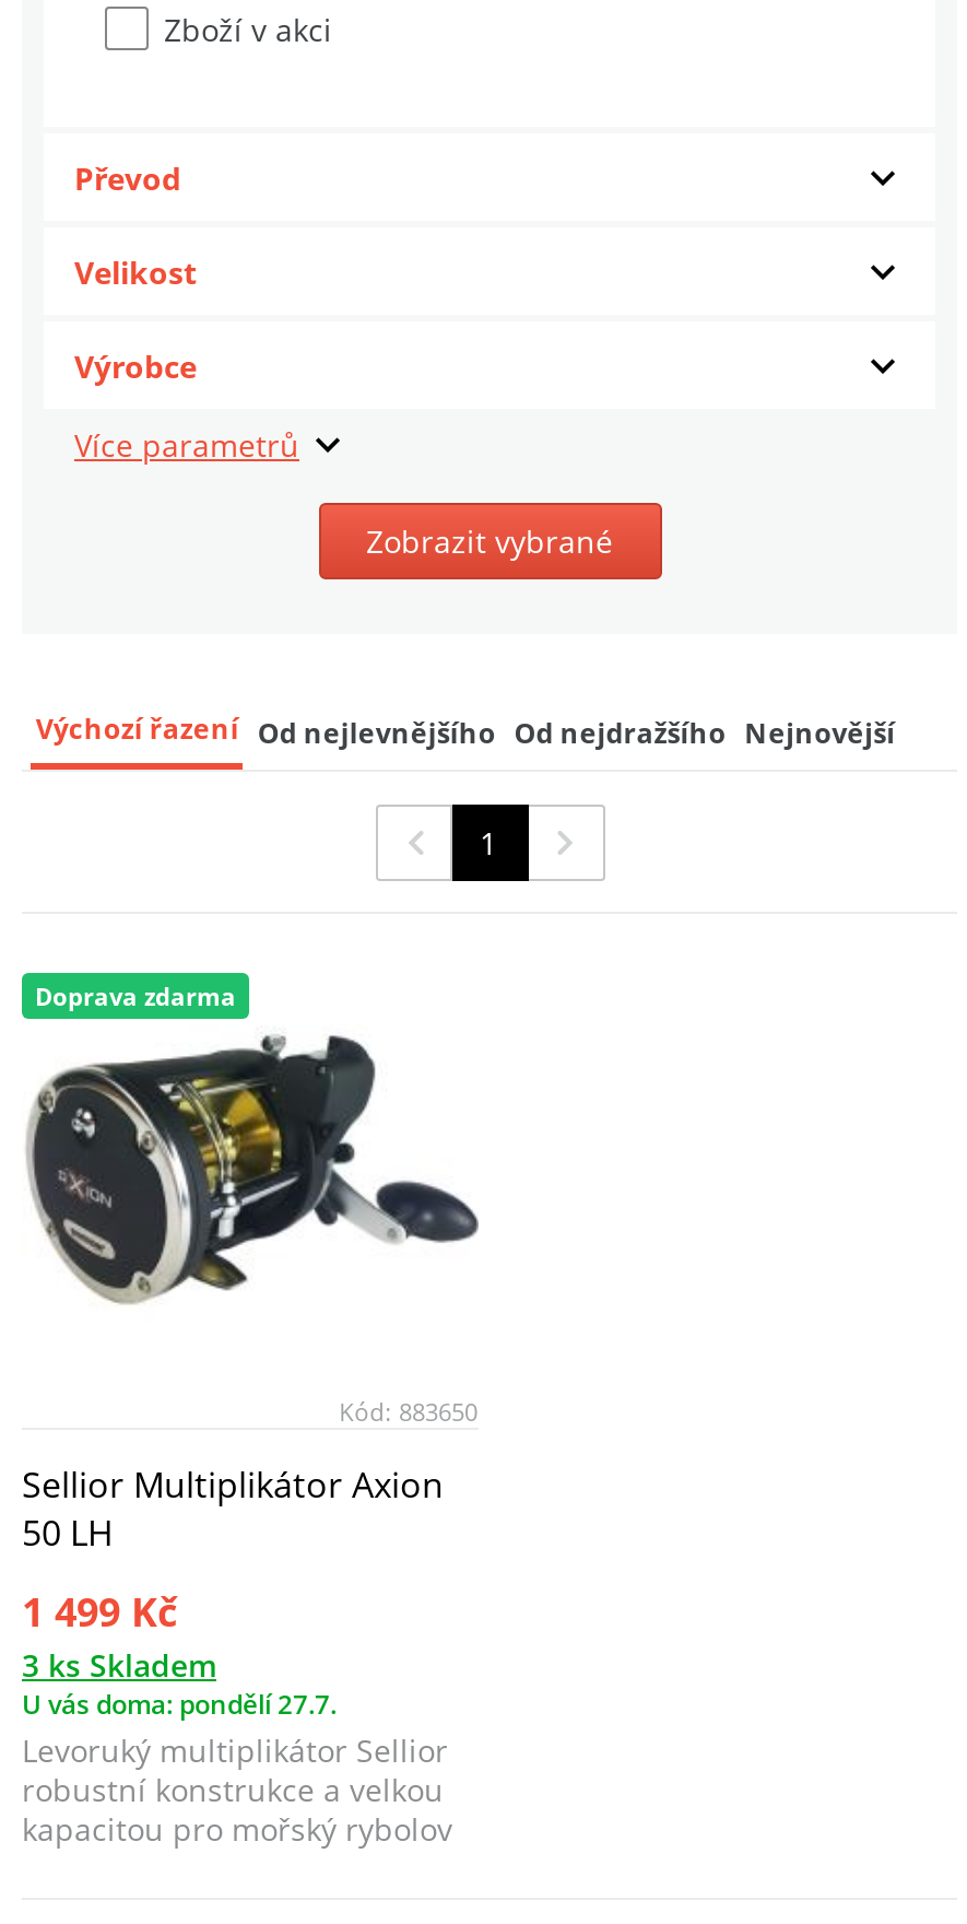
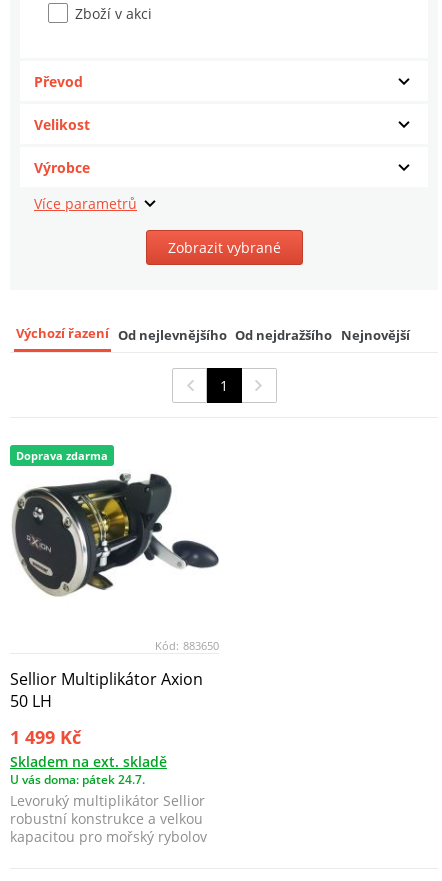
- 3 ks Skladem
- U vás doma: pondělí 27.7.
+ Skladem na ext. skladě
+ U vás doma: pátek 24.7.
